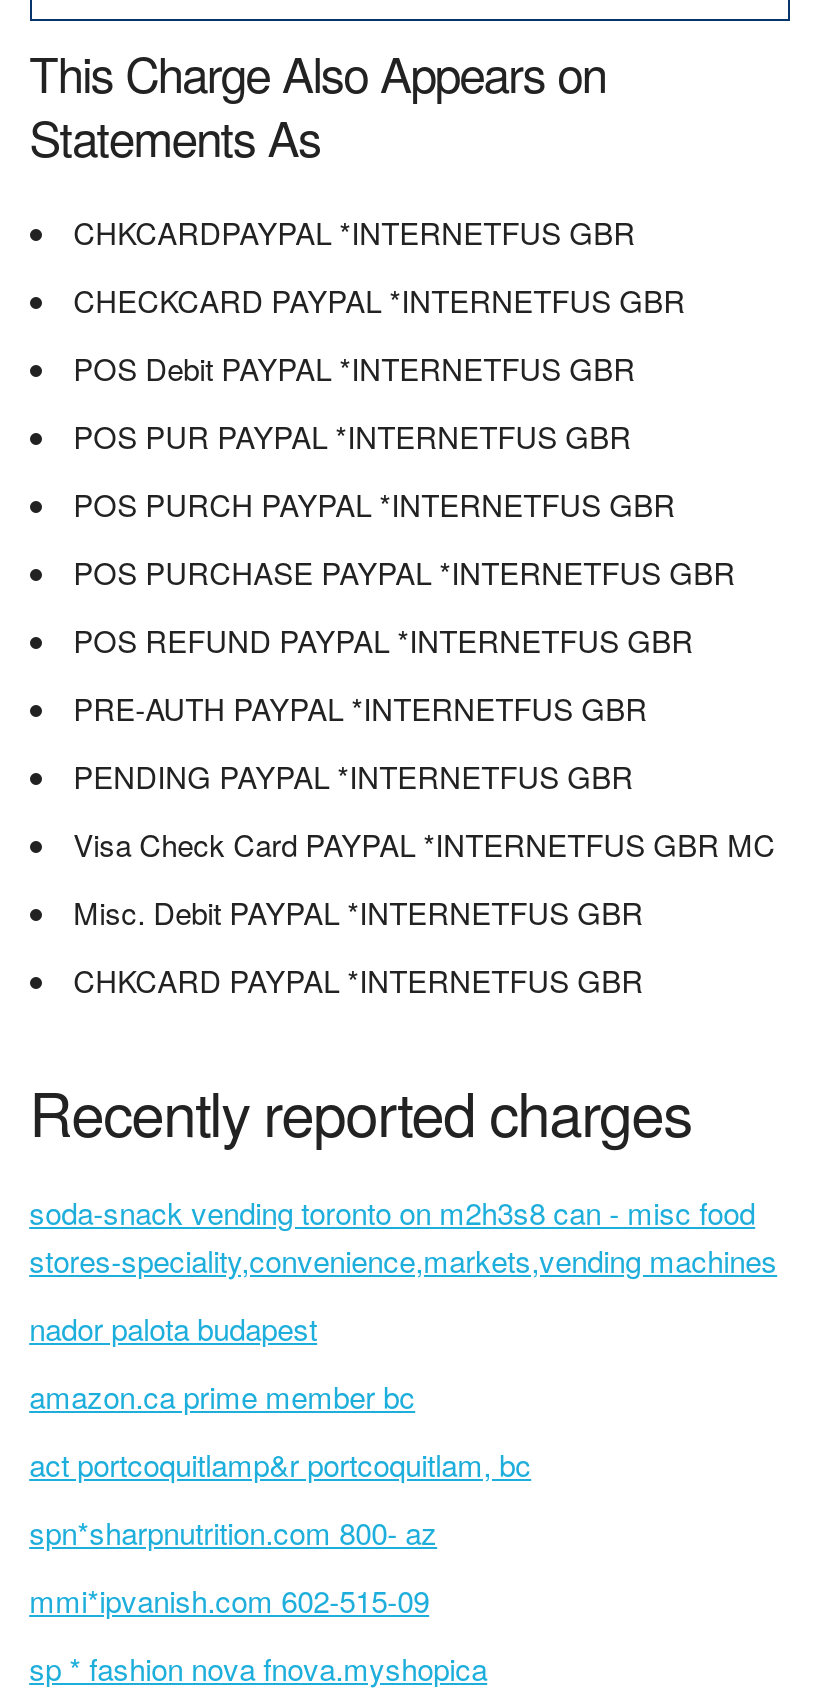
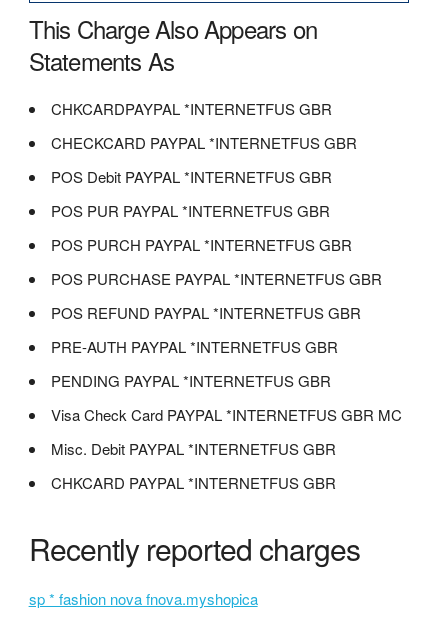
- soda-snack vending toronto on m2h3s8 can - misc food
- stores-speciality,convenience,markets,vending machines
- nador palota budapest
- amazon.ca prime member bc
- act portcoquitlamp&r portcoquitlam, bc
- spn*sharpnutrition.com 800- az
- mmi*ipvanish.com 602-515-09
